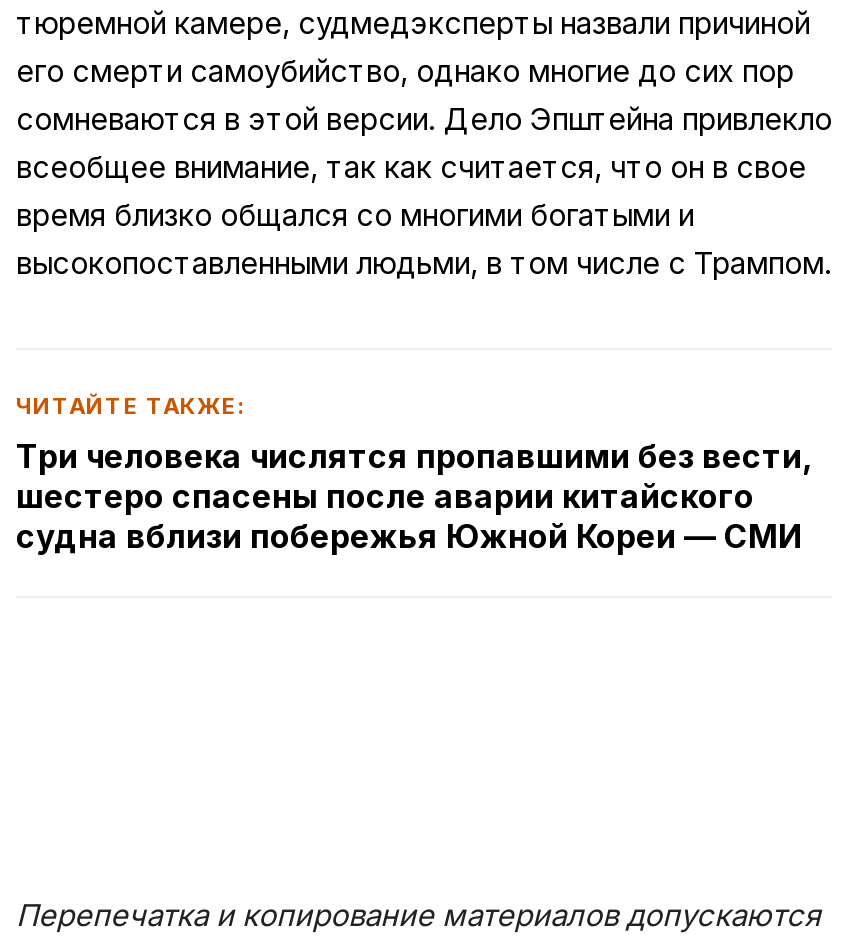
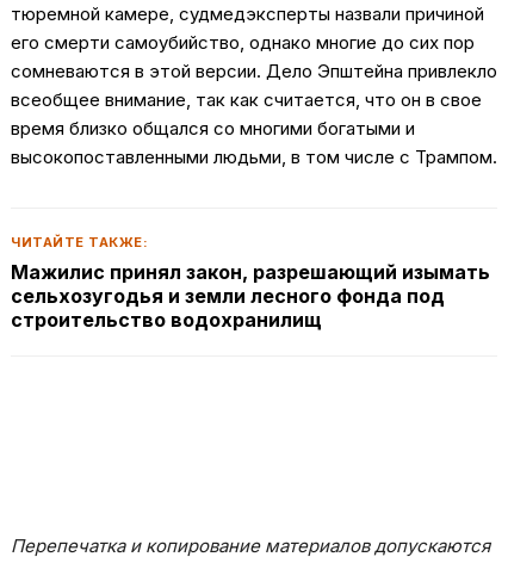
- Три человека числятся пропавшими без вести,
- шестеро спасены после аварии китайского
- судна вблизи побережья Южной Кореи — СМИ
+ Мажилис принял закон, разрешающий изымать
+ сельхозугодья и земли лесного фонда под
+ строительство водохранилищ
